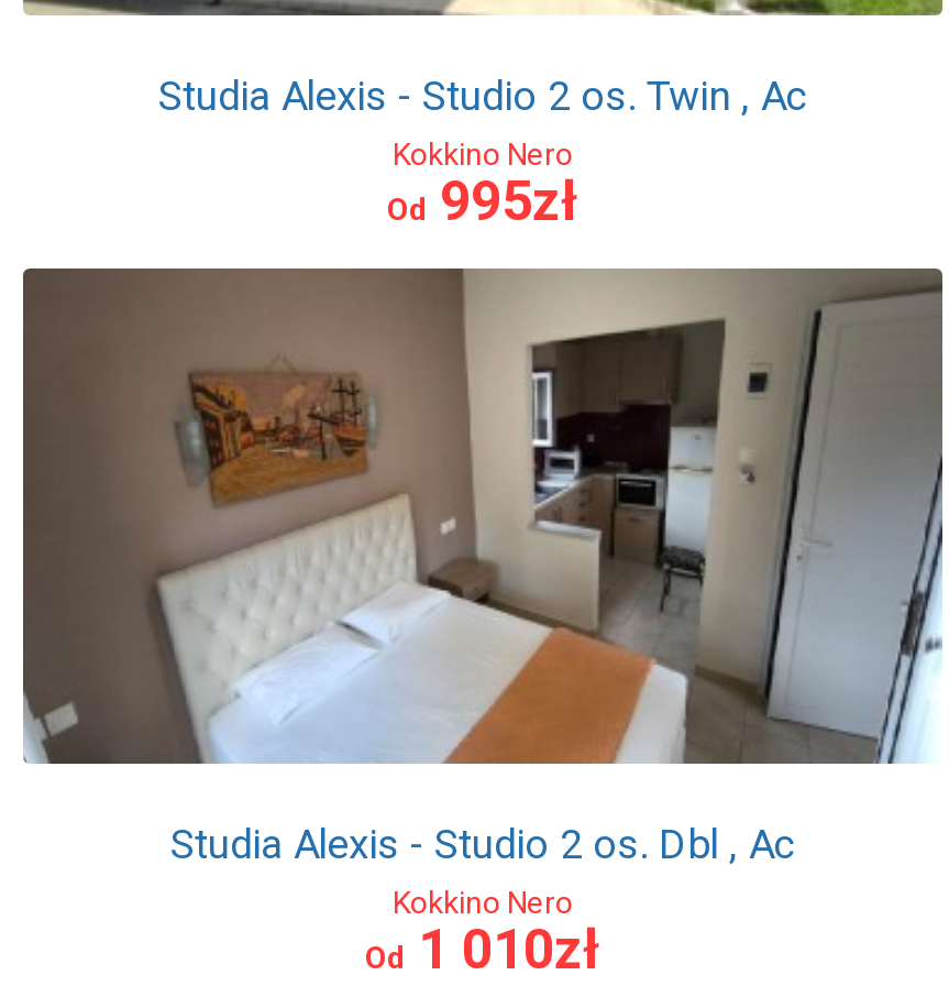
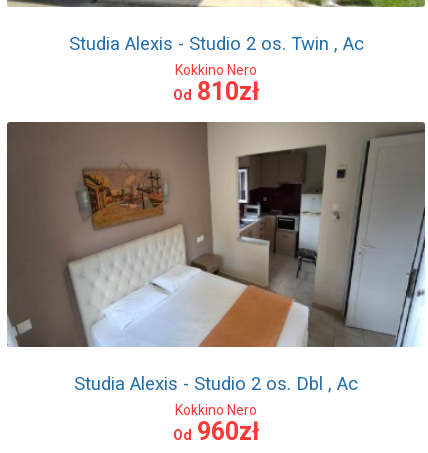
- Od 995zł
+ Od 810zł

- Od 1 010zł
+ Od 960zł
